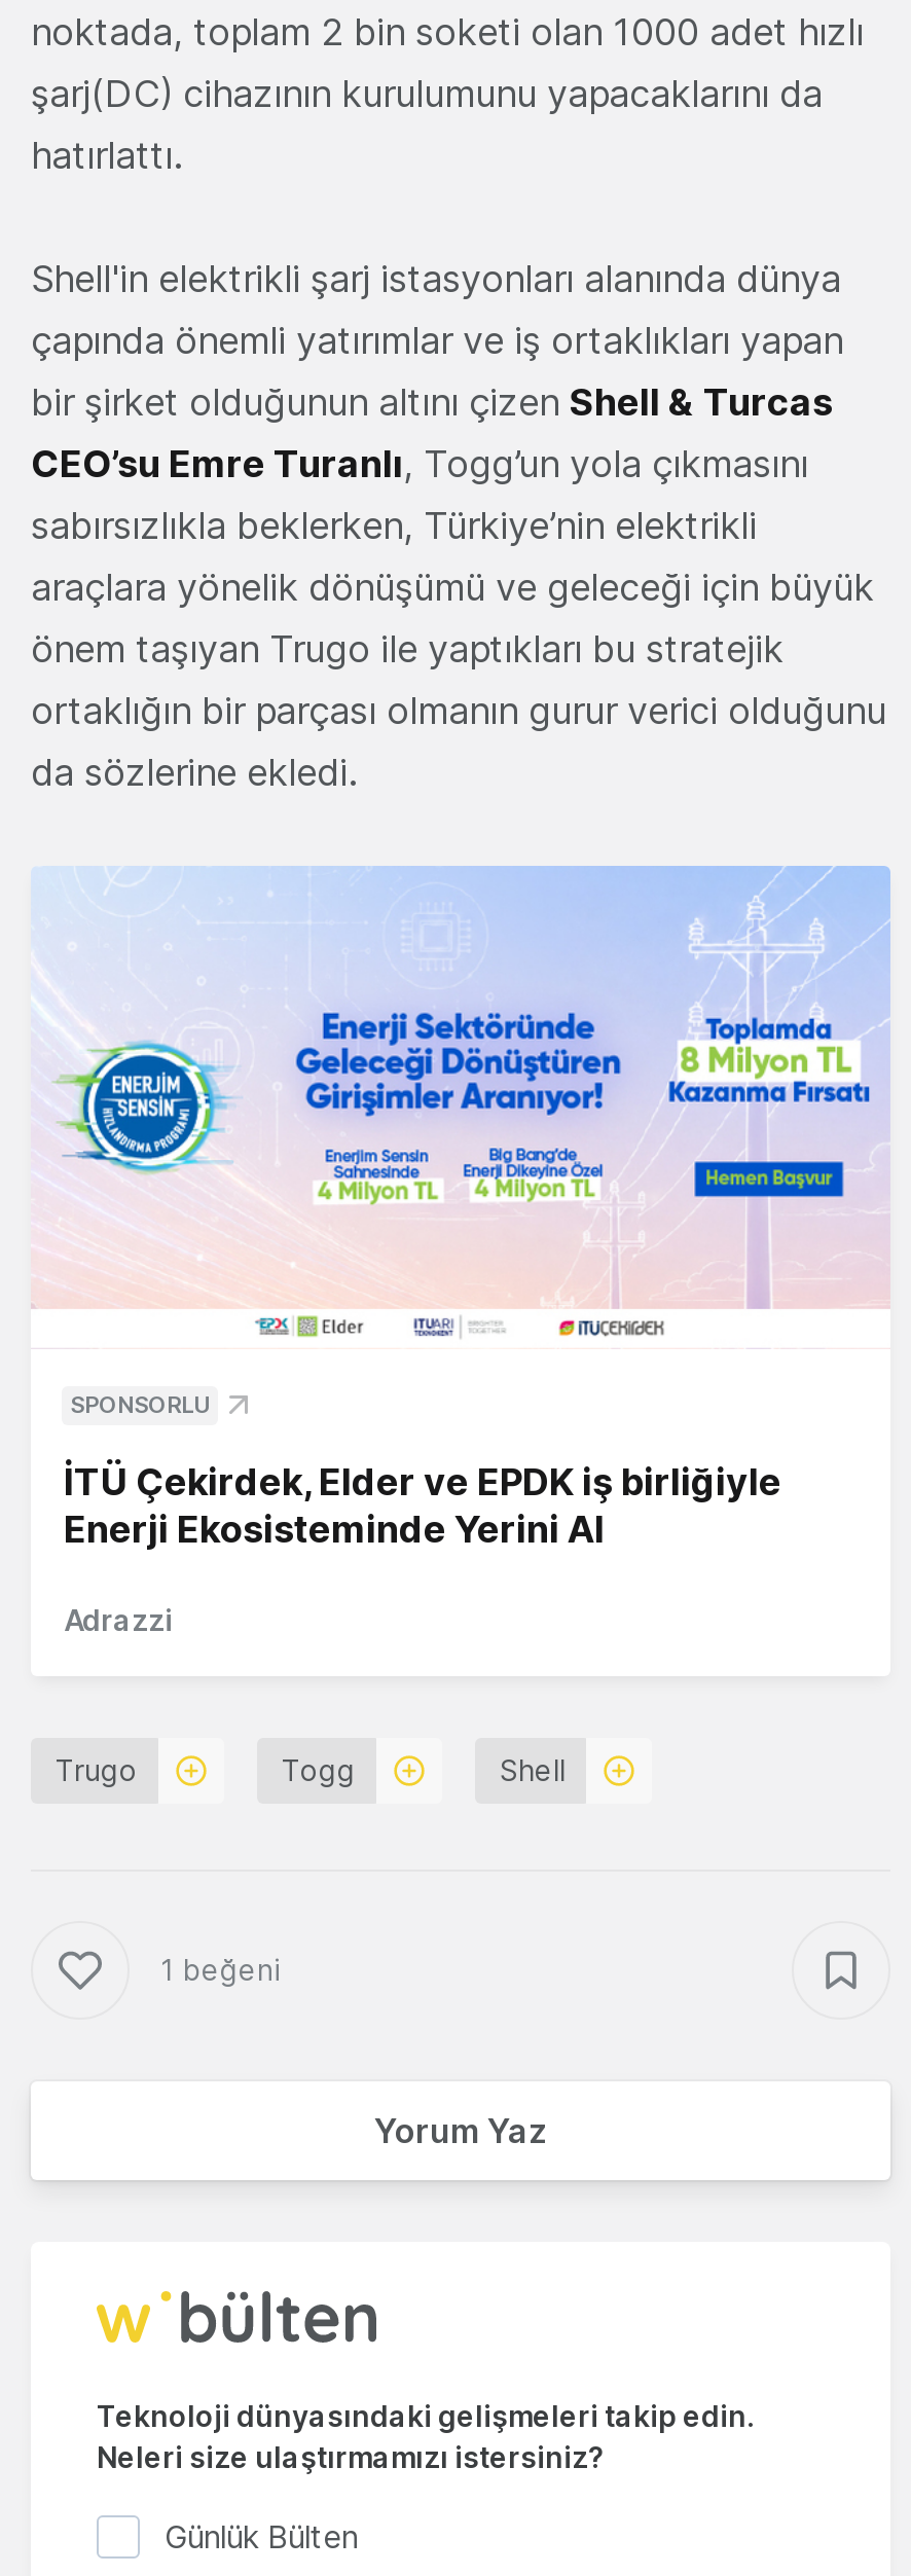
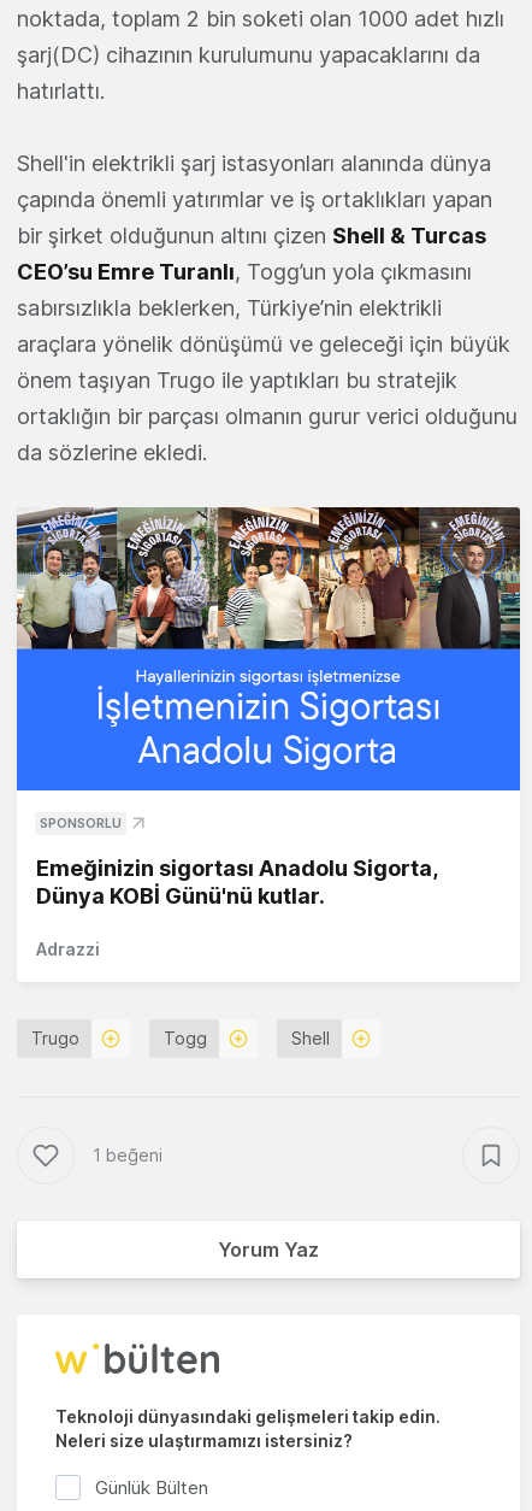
- [image]
+ [image]

- İTÜ Çekirdek, Elder ve EPDK iş birliğiyle
- Enerji Ekosisteminde Yerini Al
+ Emeğinizin sigortası Anadolu Sigorta,
+ Dünya KOBİ Günü'nü kutlar.
